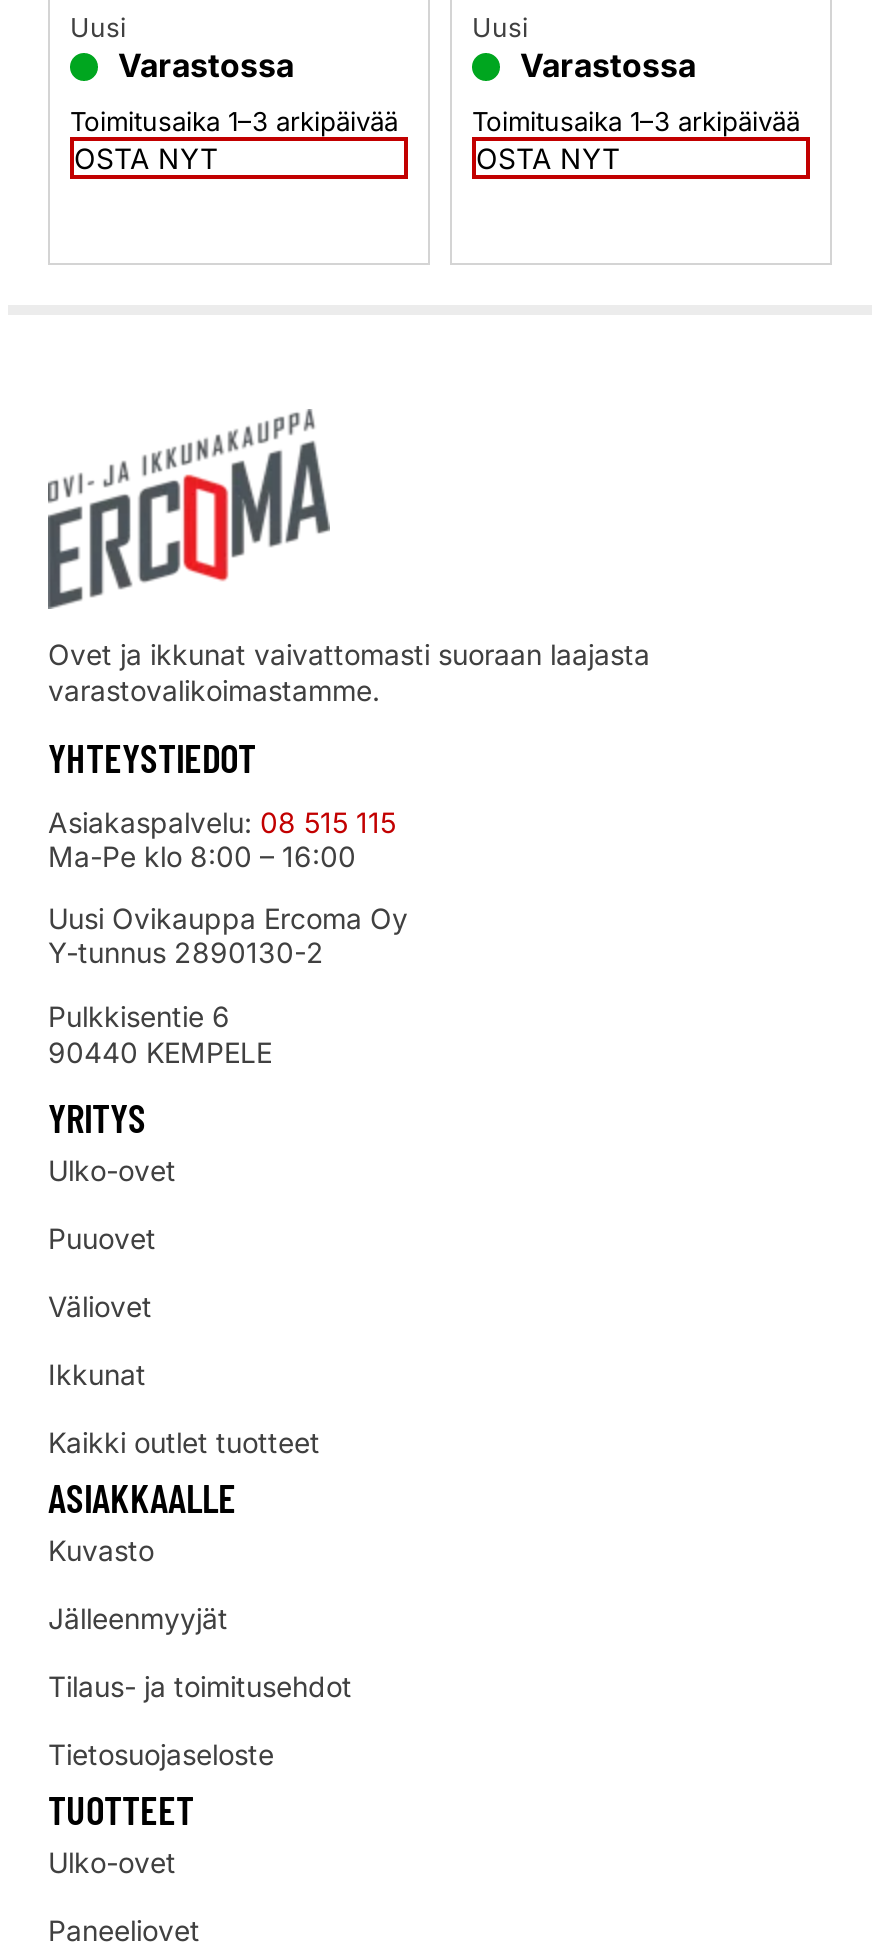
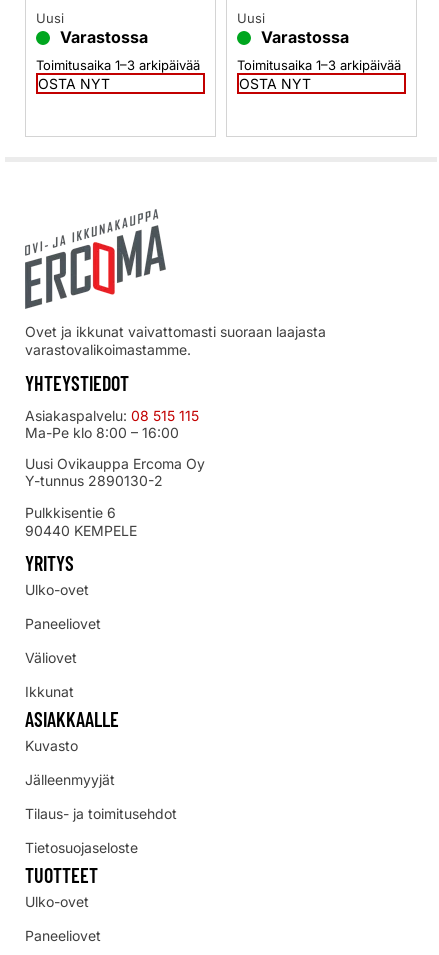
- Puuovet
+ Paneeliovet

- Kaikki outlet tuotteet
